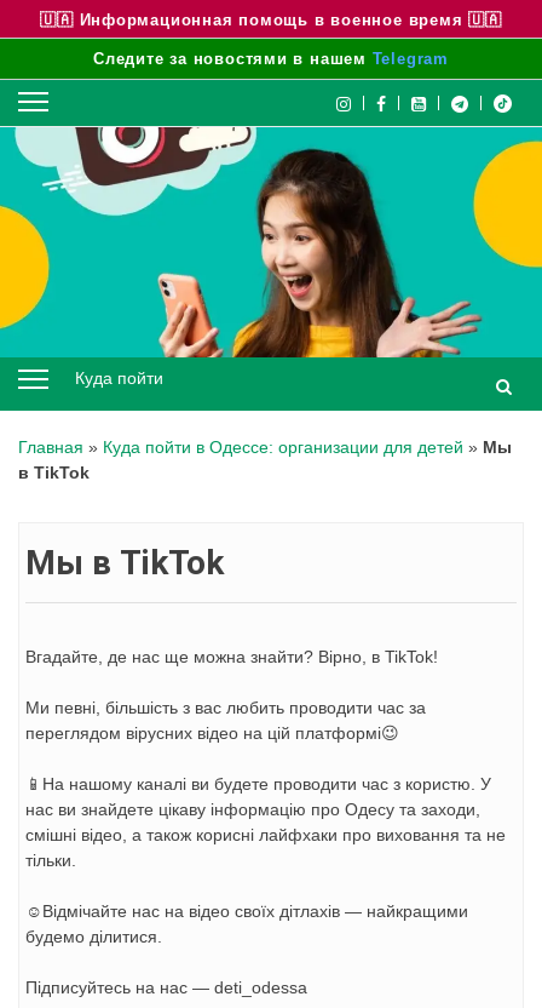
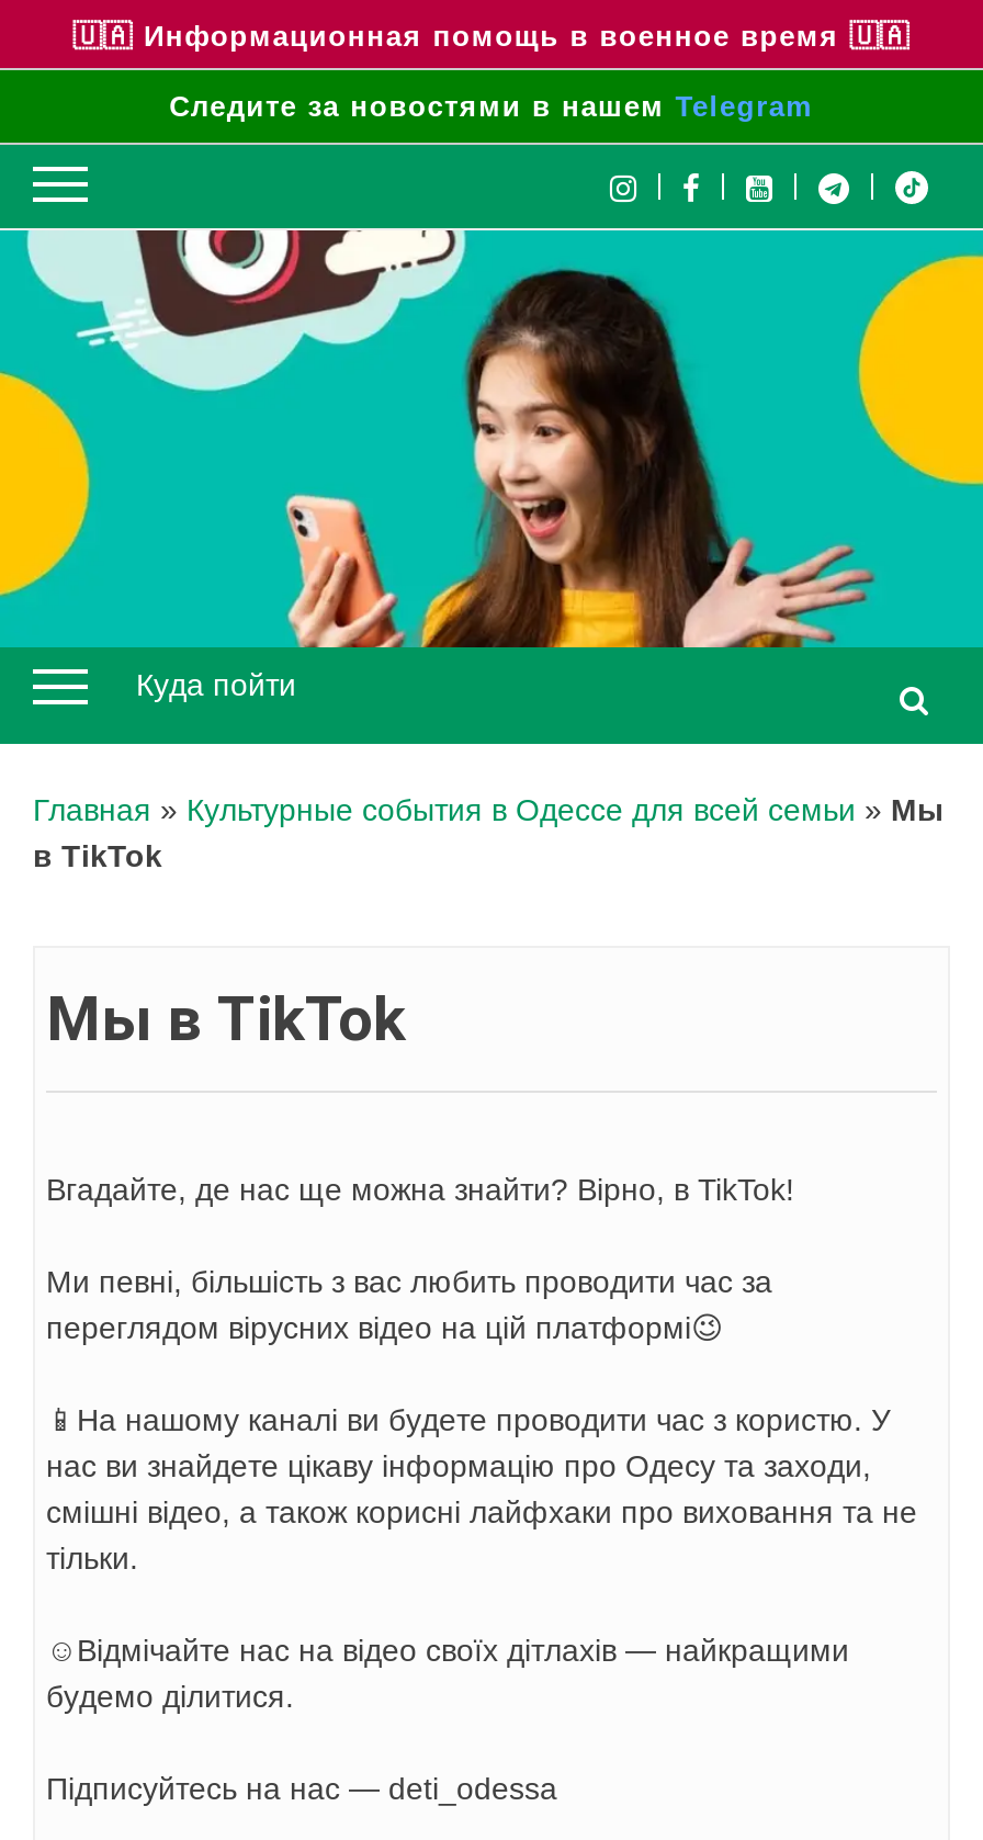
- Главная» Куда пойти в Одессе: организации для детей» Мы
+ Главная» Культурные события в Одессе для всей семьи» Мы
